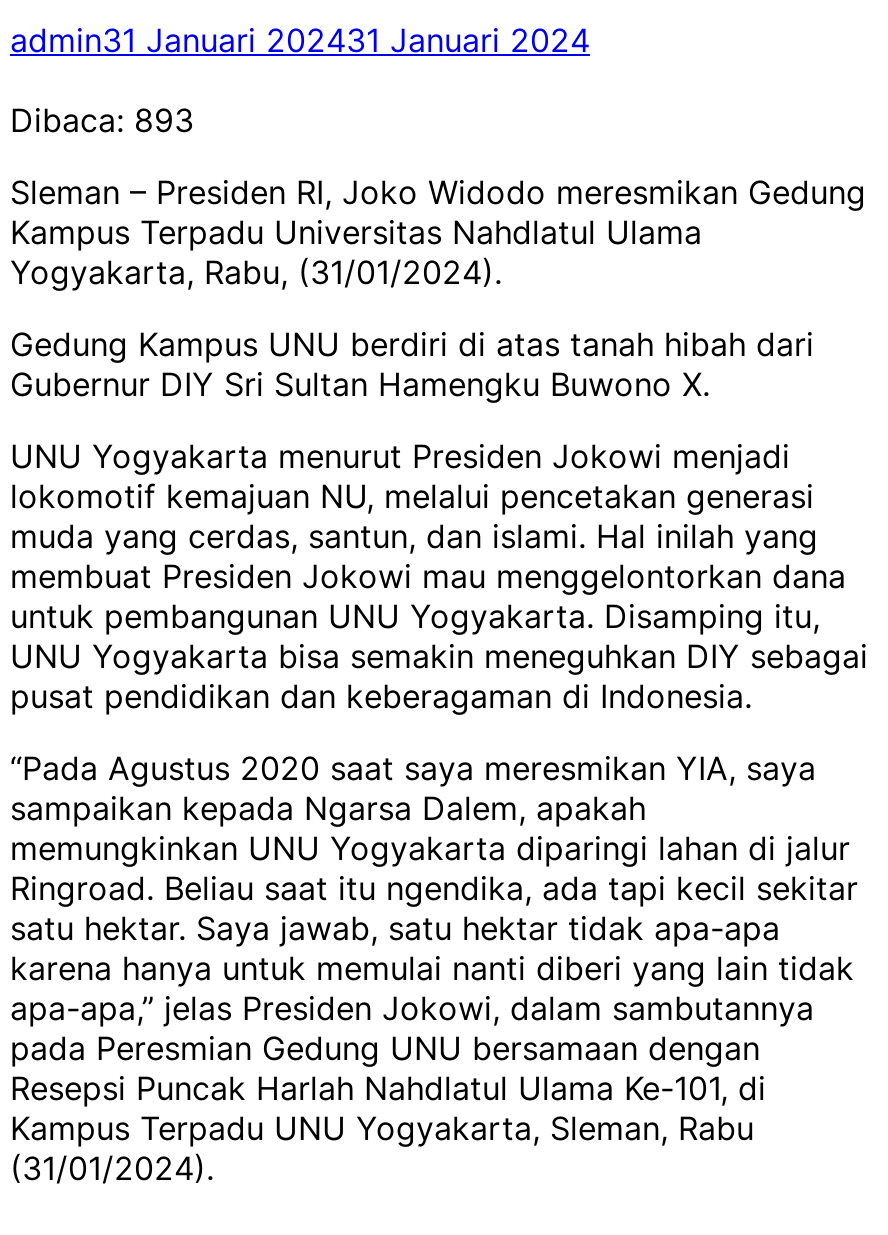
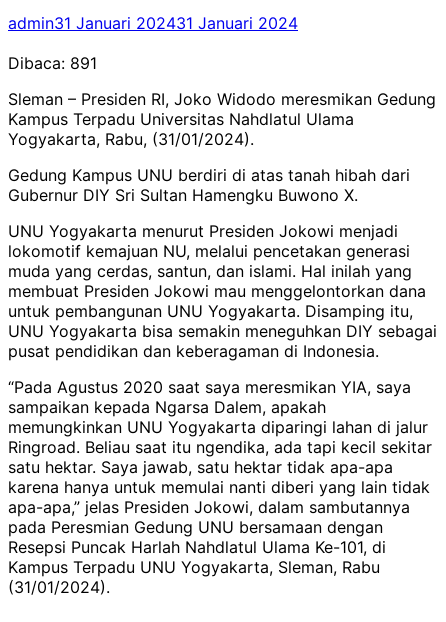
- Dibaca: 893
+ Dibaca: 891
